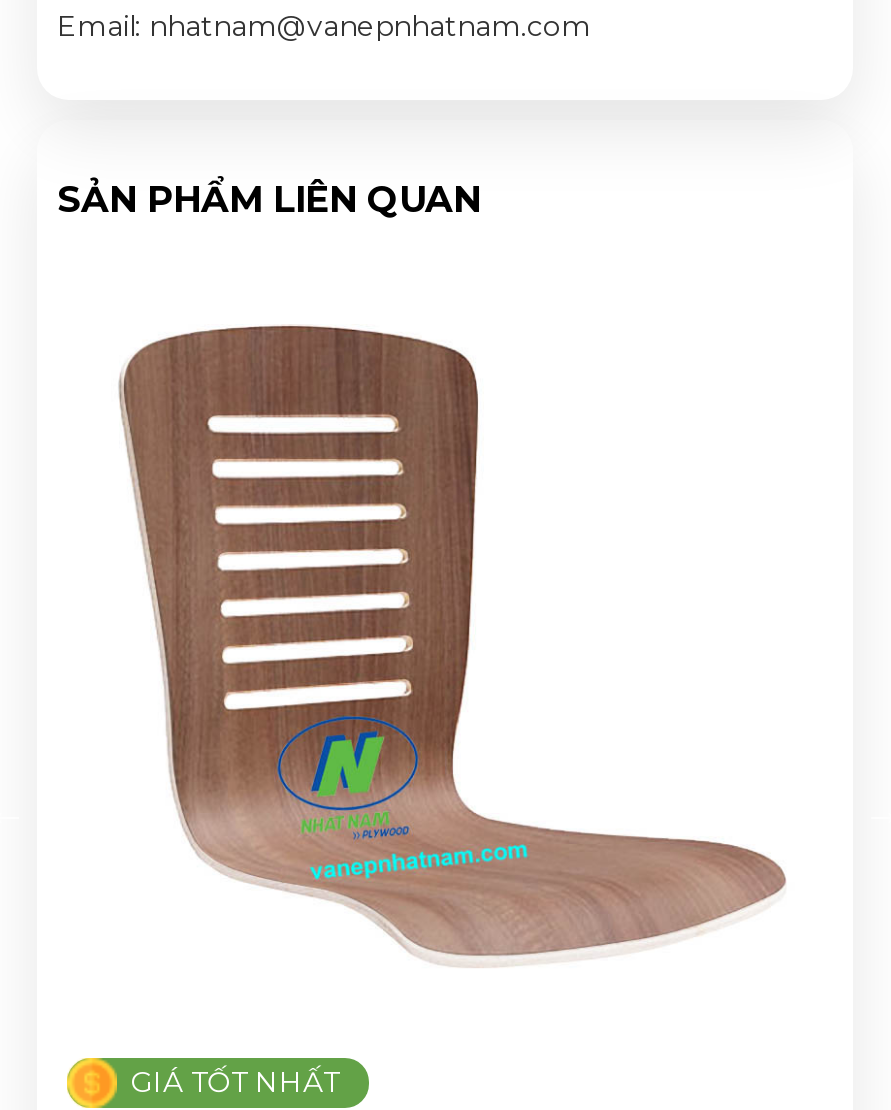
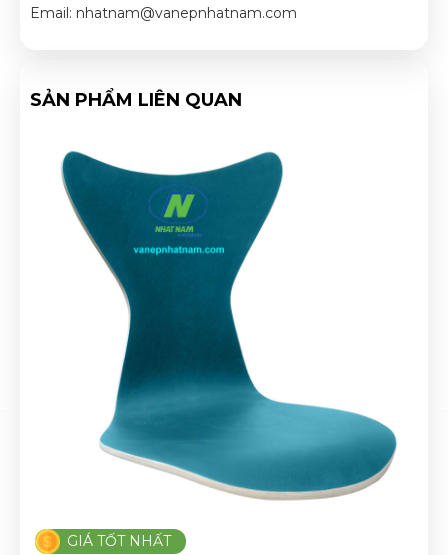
- [image]
+ [image]
